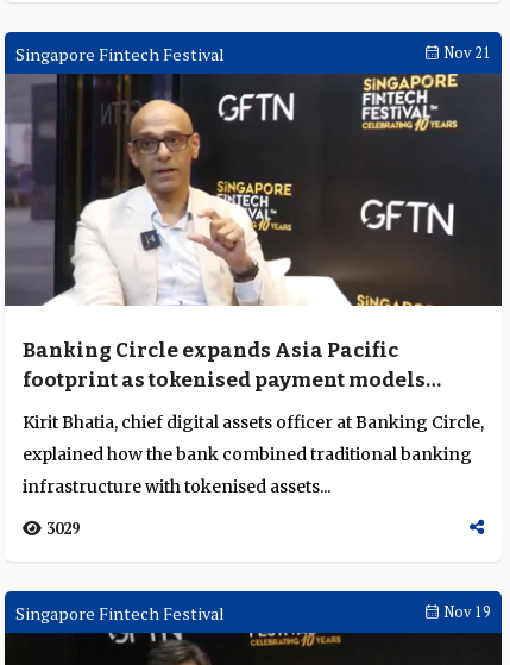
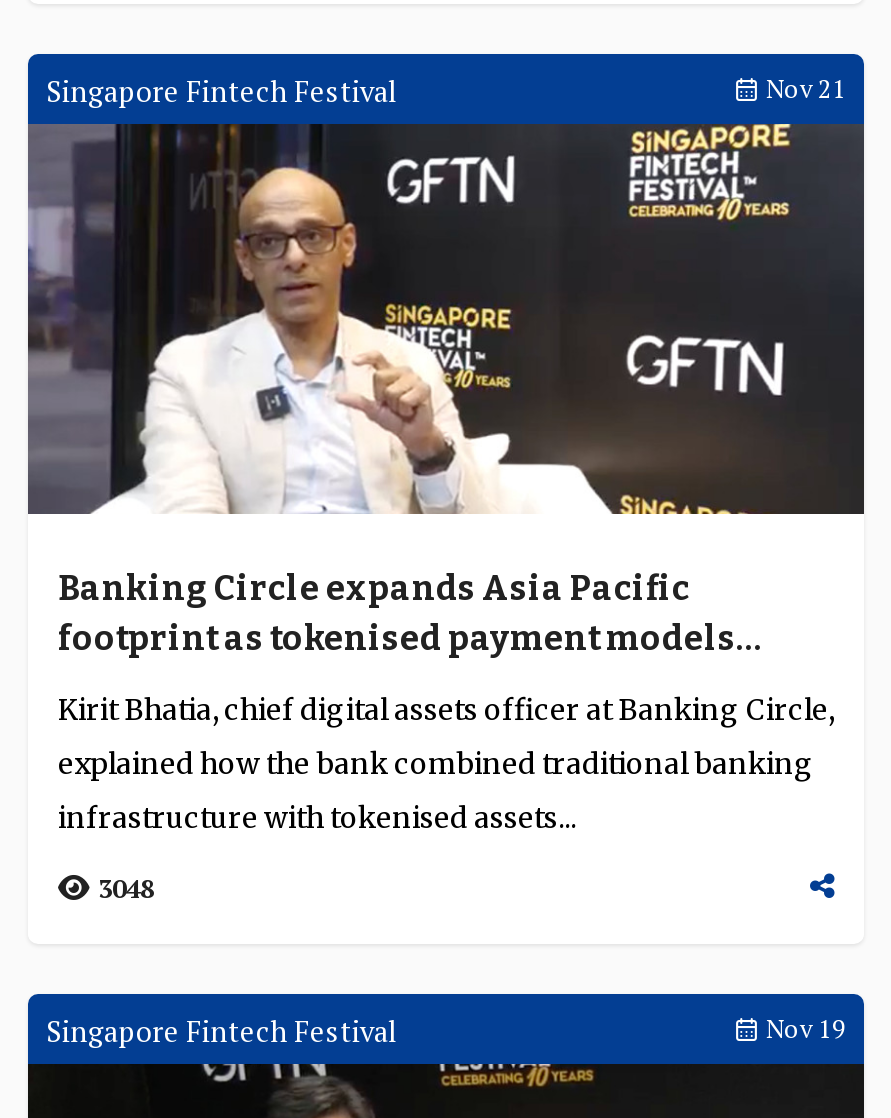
- 3029
+ 3048
